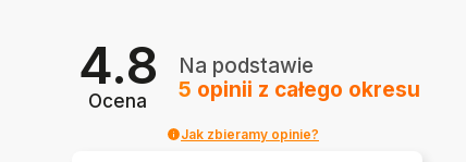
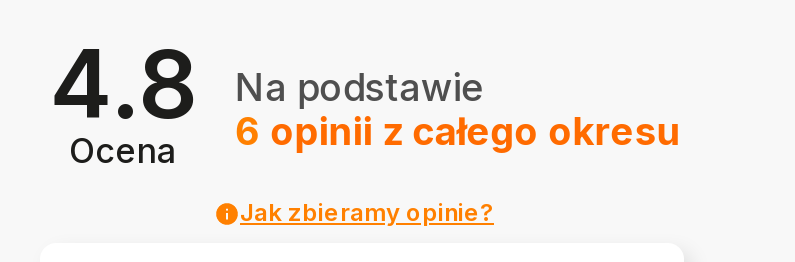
- 5 opinii z całego okresu
+ 6 opinii z całego okresu
